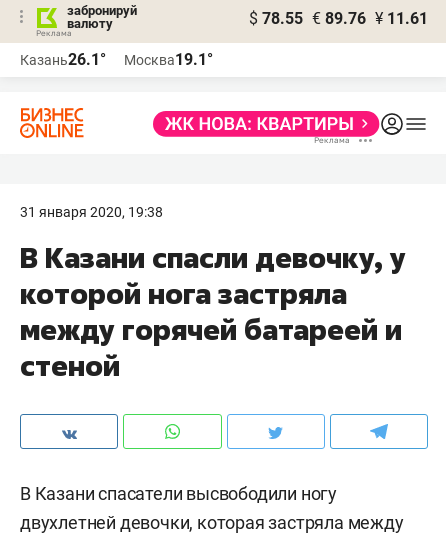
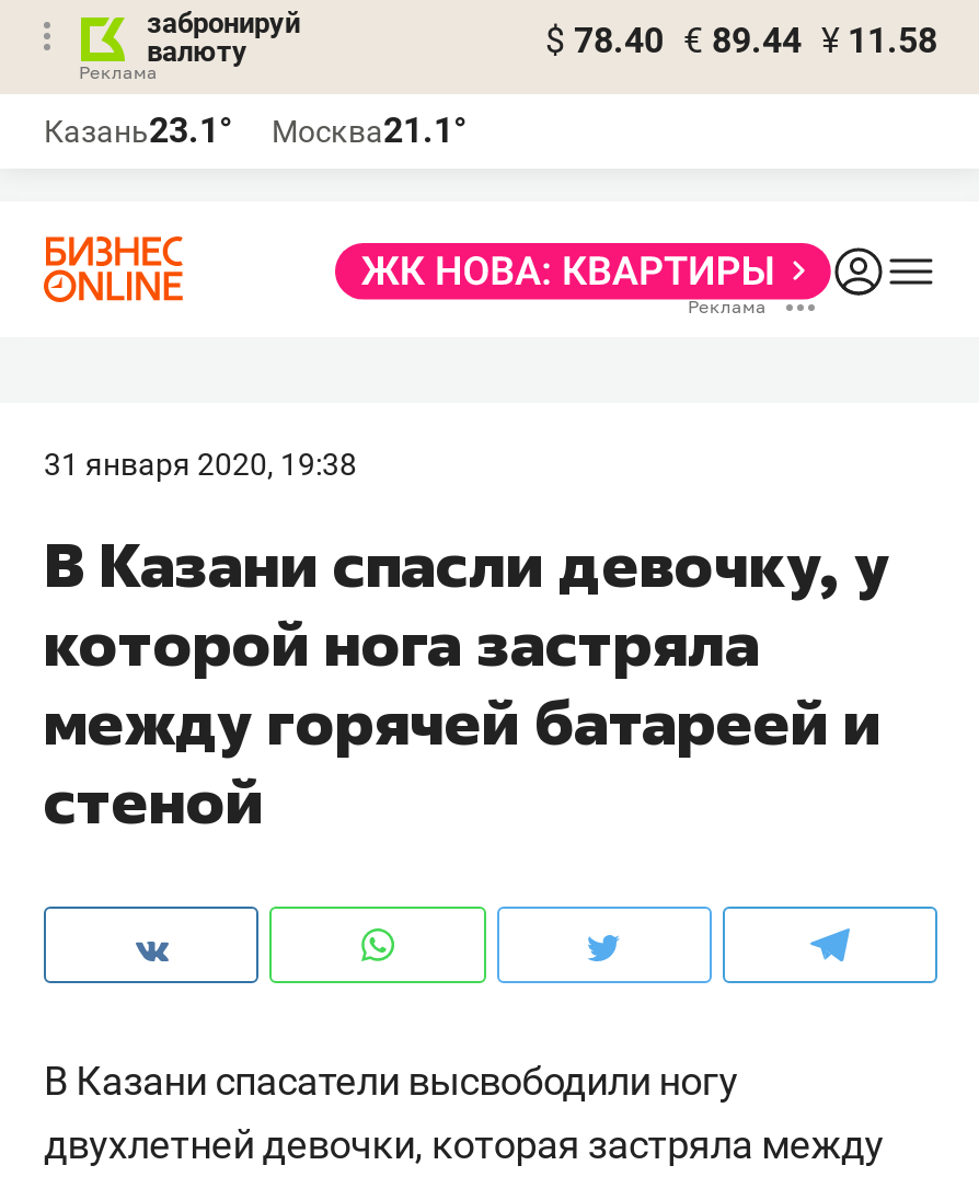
- $ 78.55 € 89.76 ¥ 11.61
+ $ 78.40 € 89.44 ¥ 11.58

- Казань26.1°
+ Казань23.1°

- Москва19.1°
+ Москва21.1°
